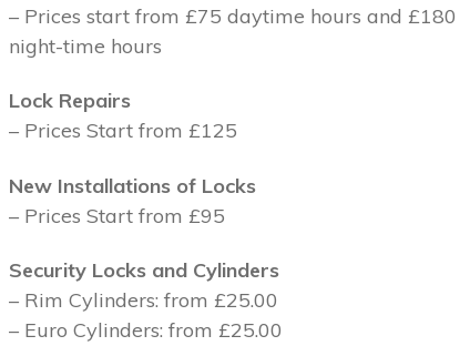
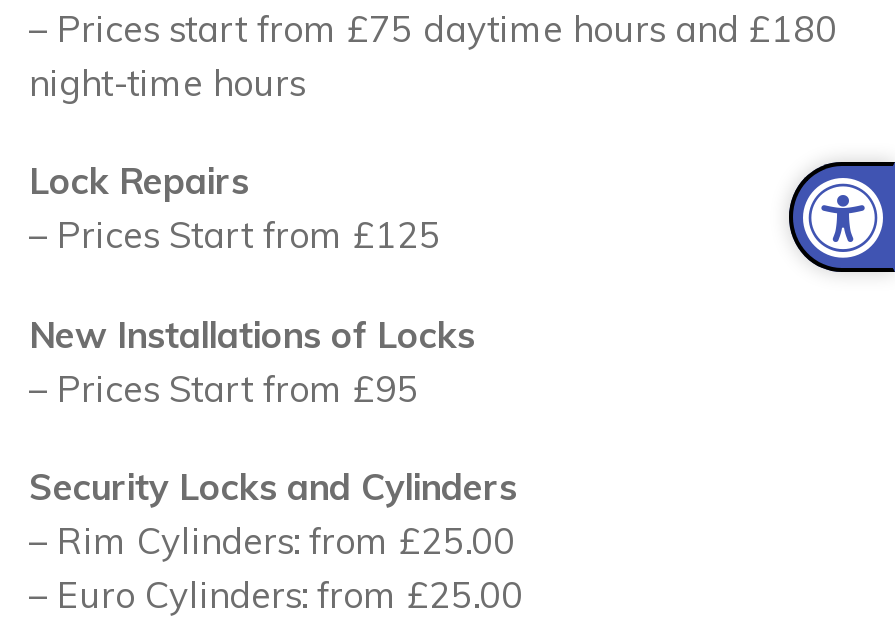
+ [image]
